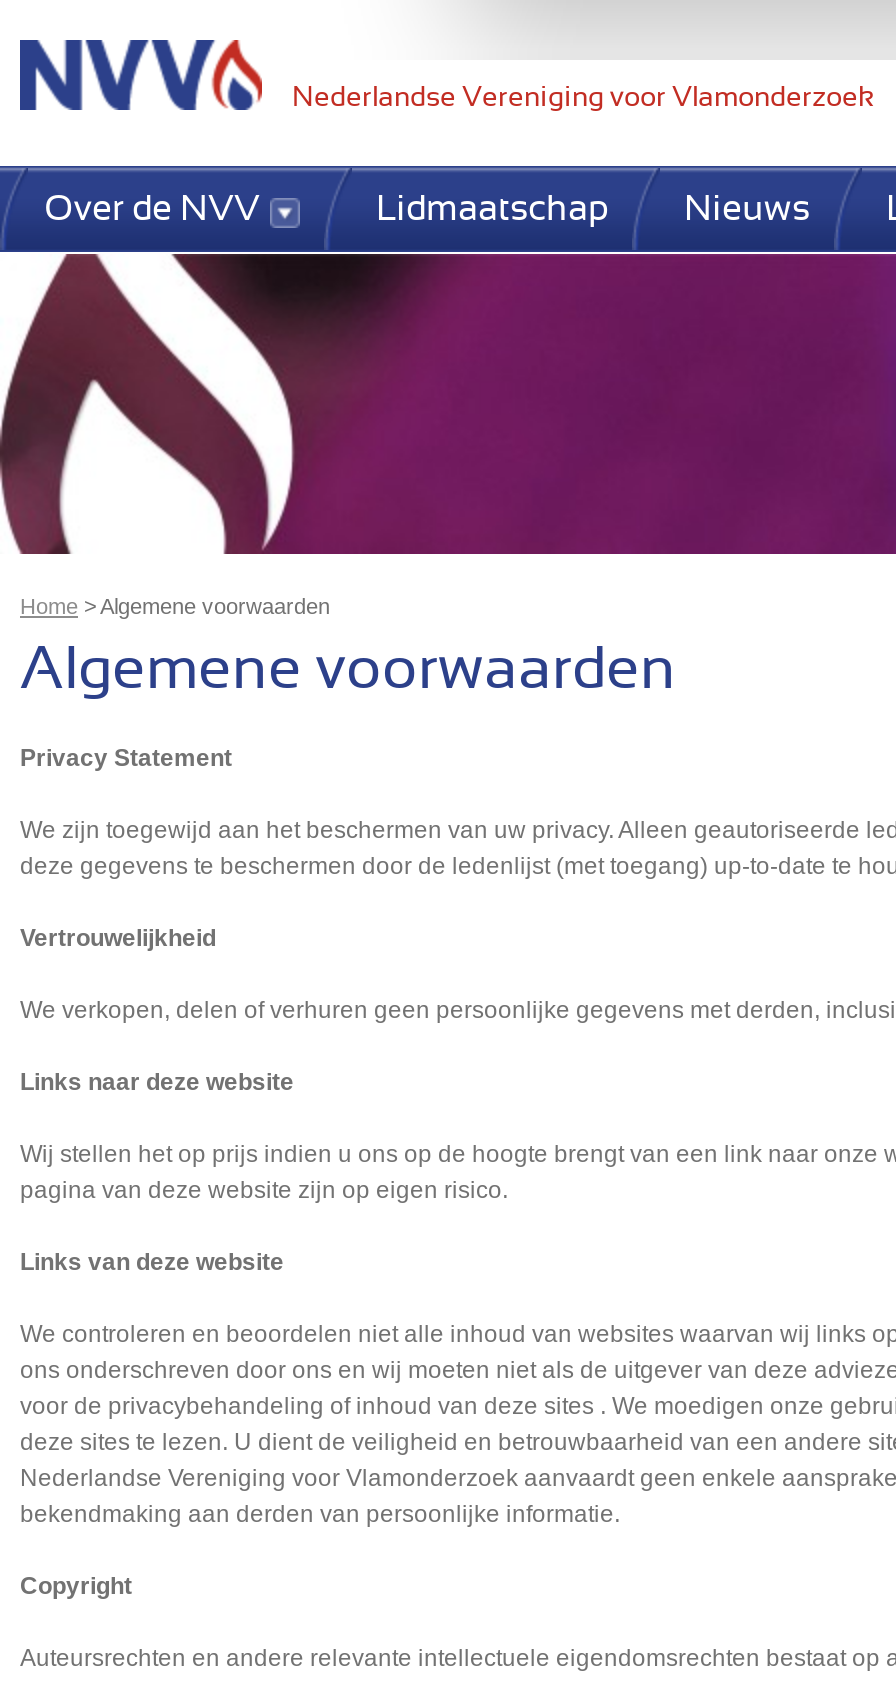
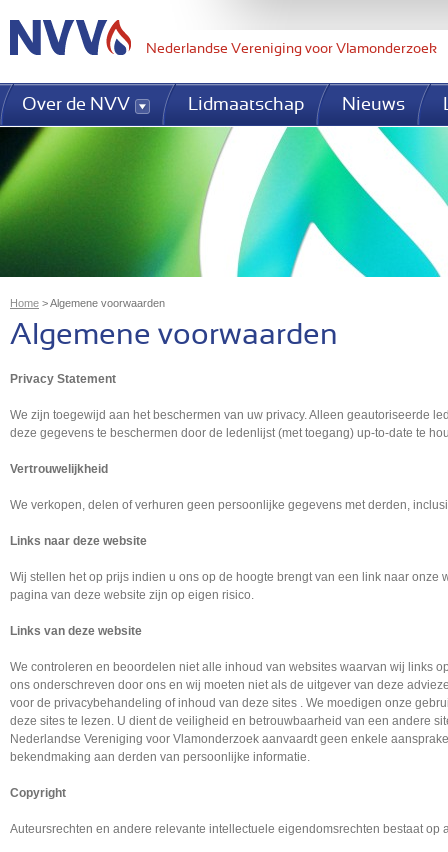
- [image]
+ [image]
